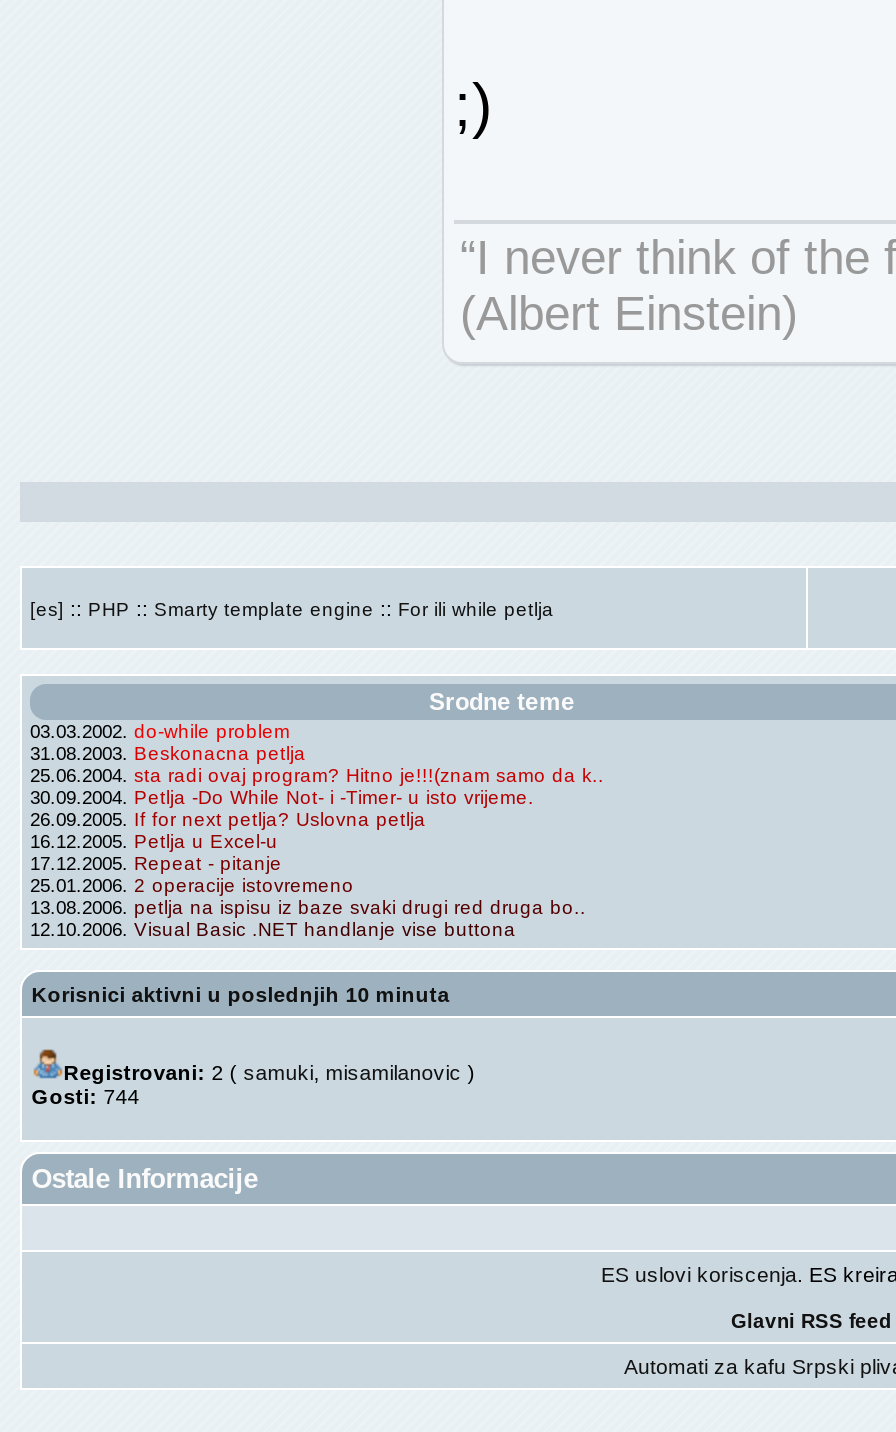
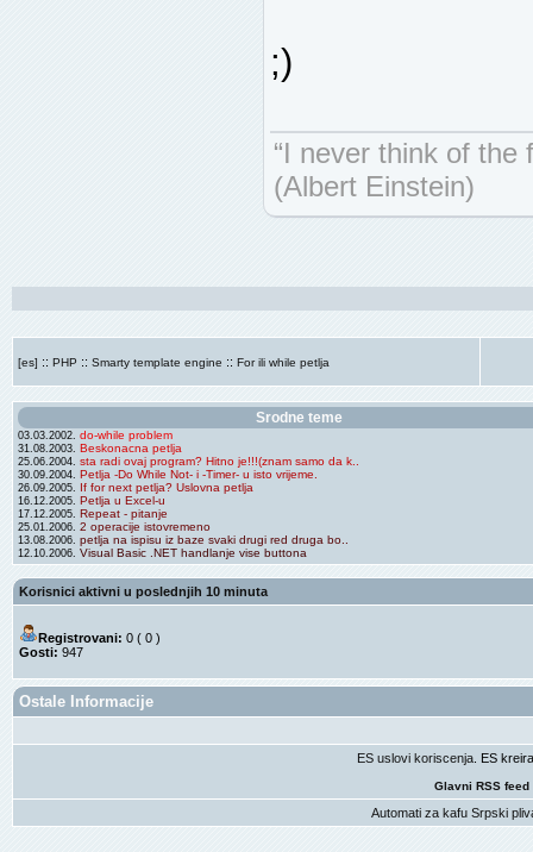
- Registrovani: 2 (samuki, misamilanovic)
- Gosti:744
+ Registrovani: 0 ( 0 )
+ Gosti:947
